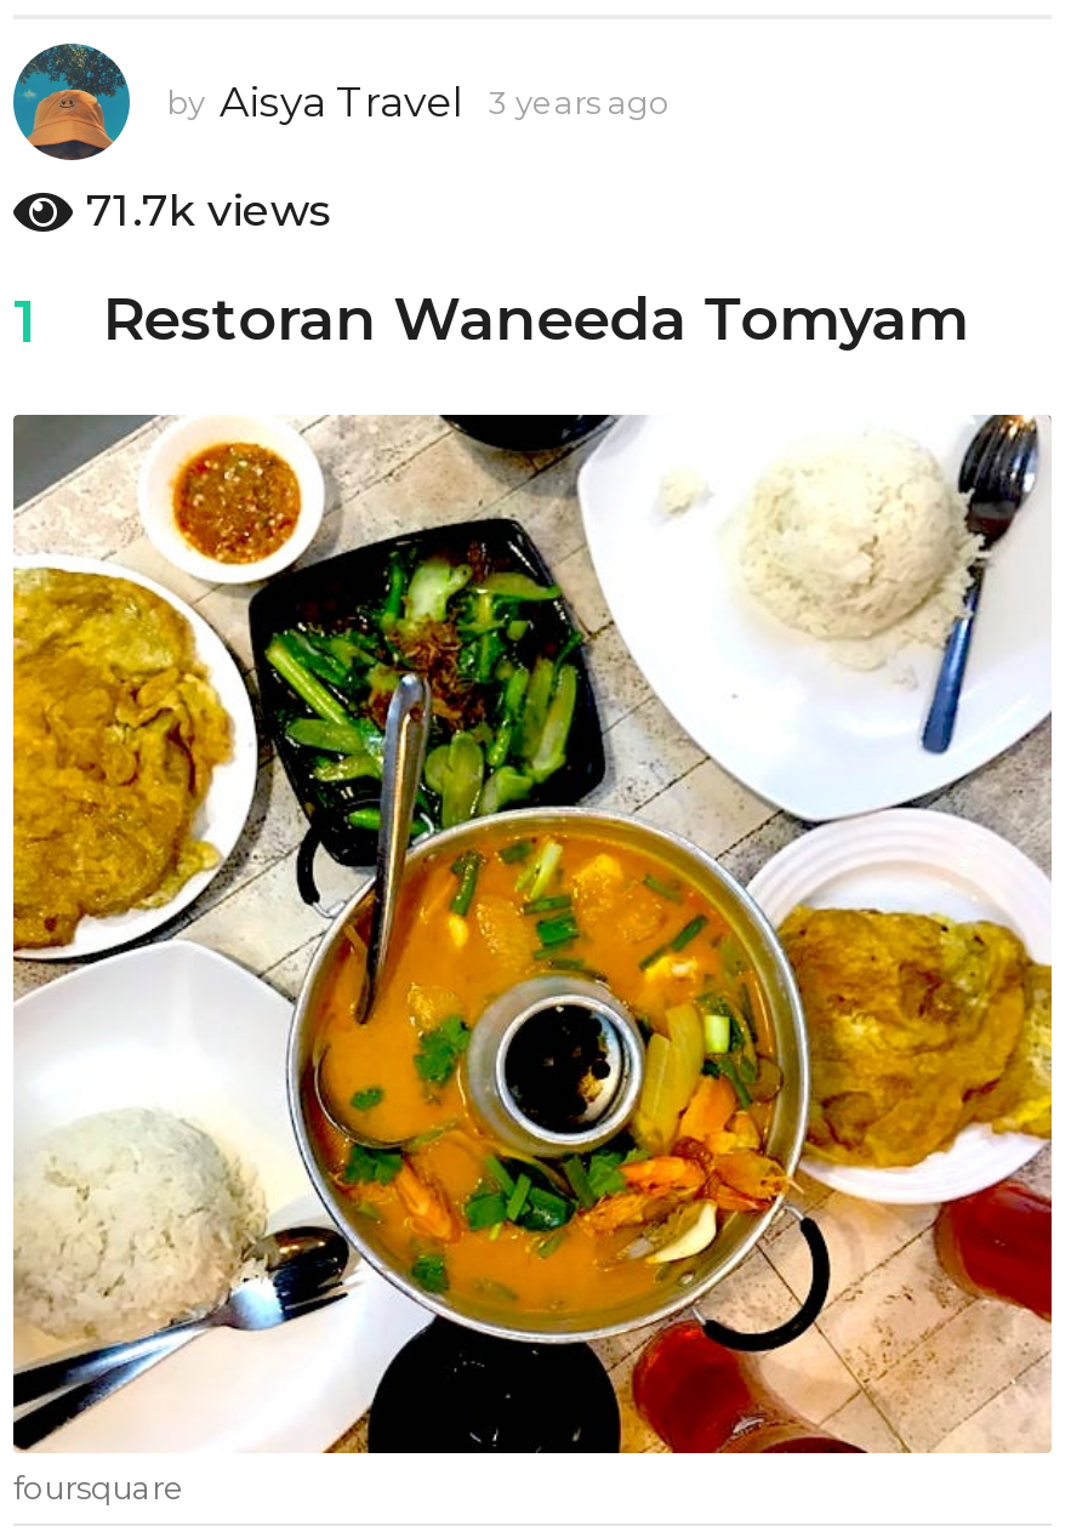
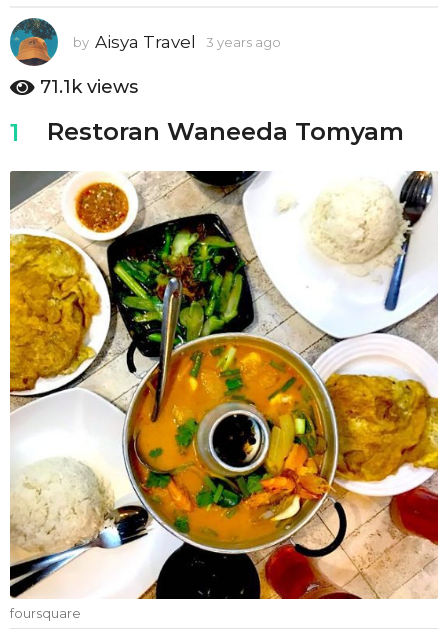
- 71.7k views
+ 71.1k views
